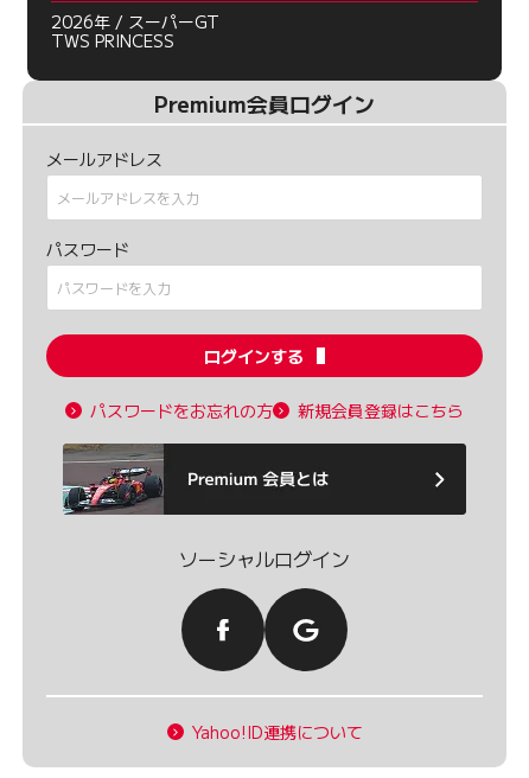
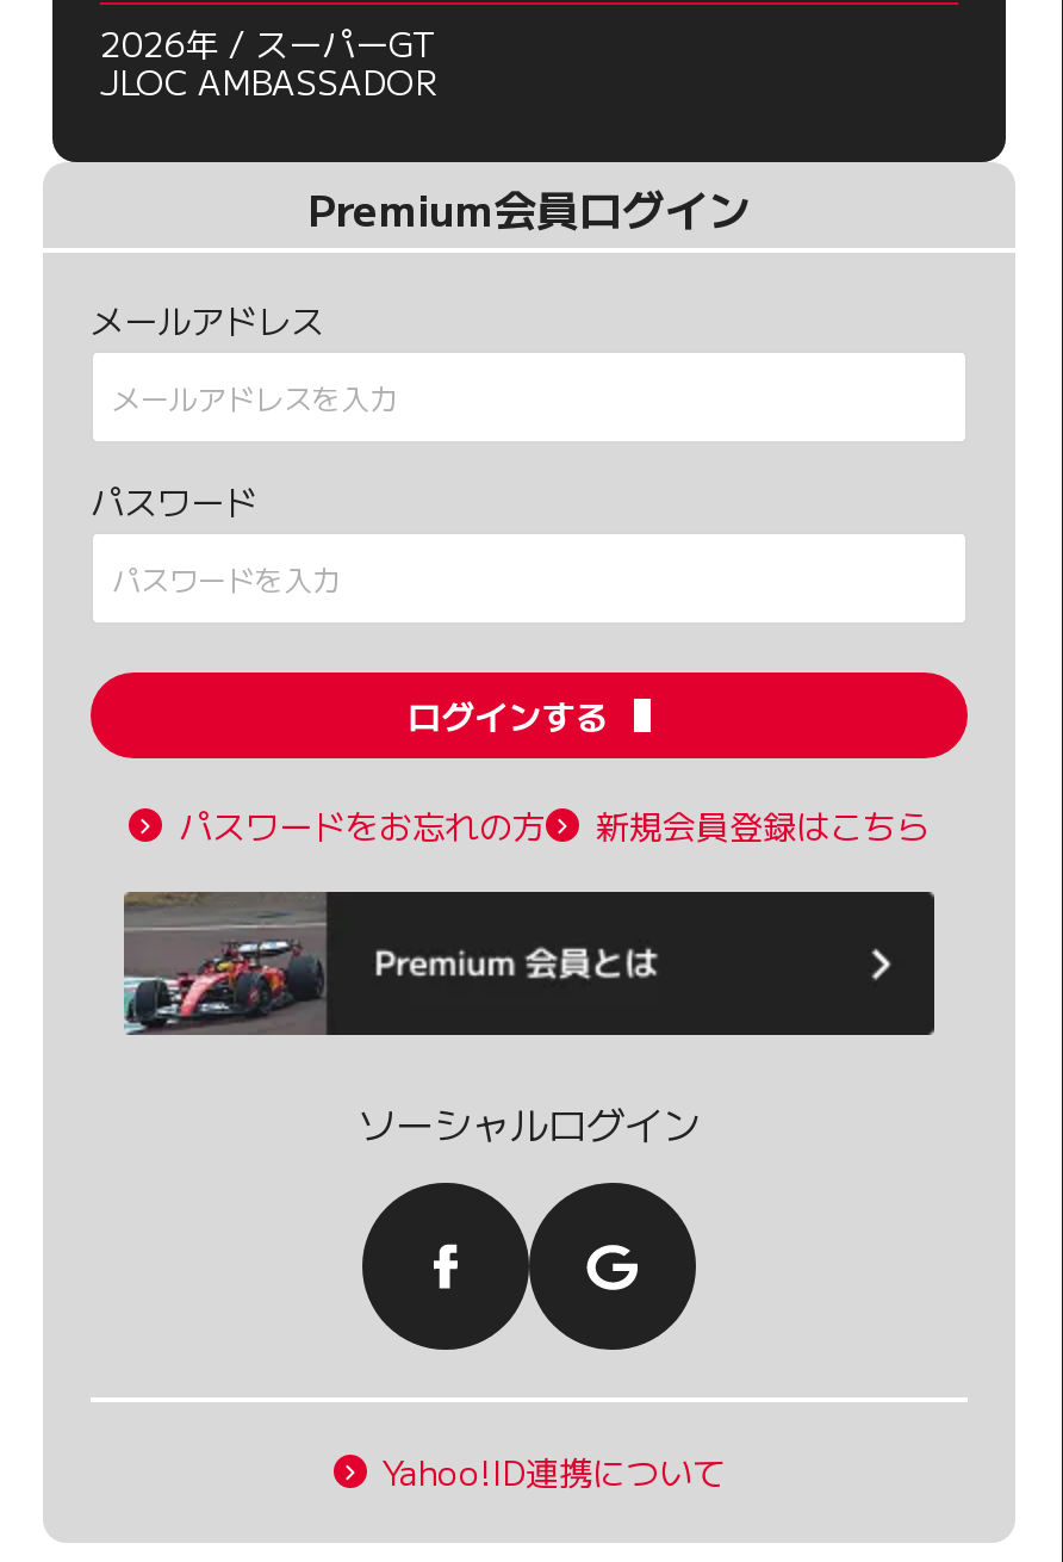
- TWS PRINCESS
+ JLOC AMBASSADOR
